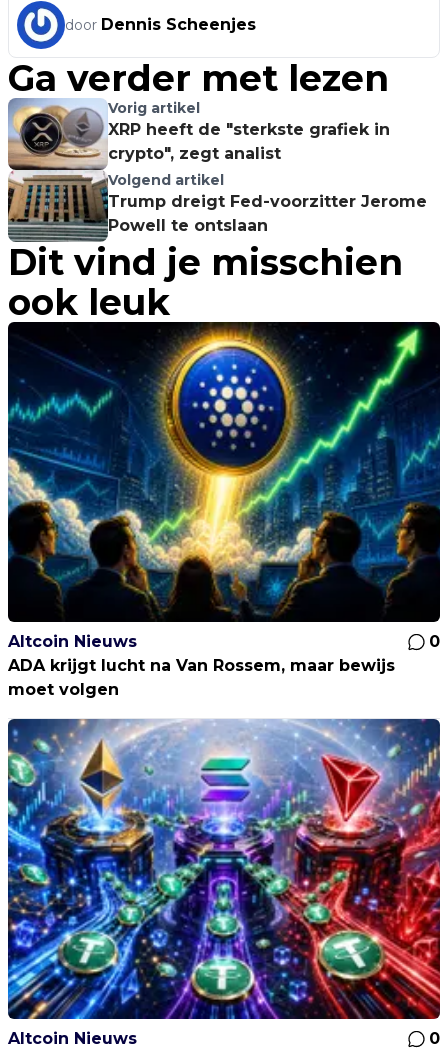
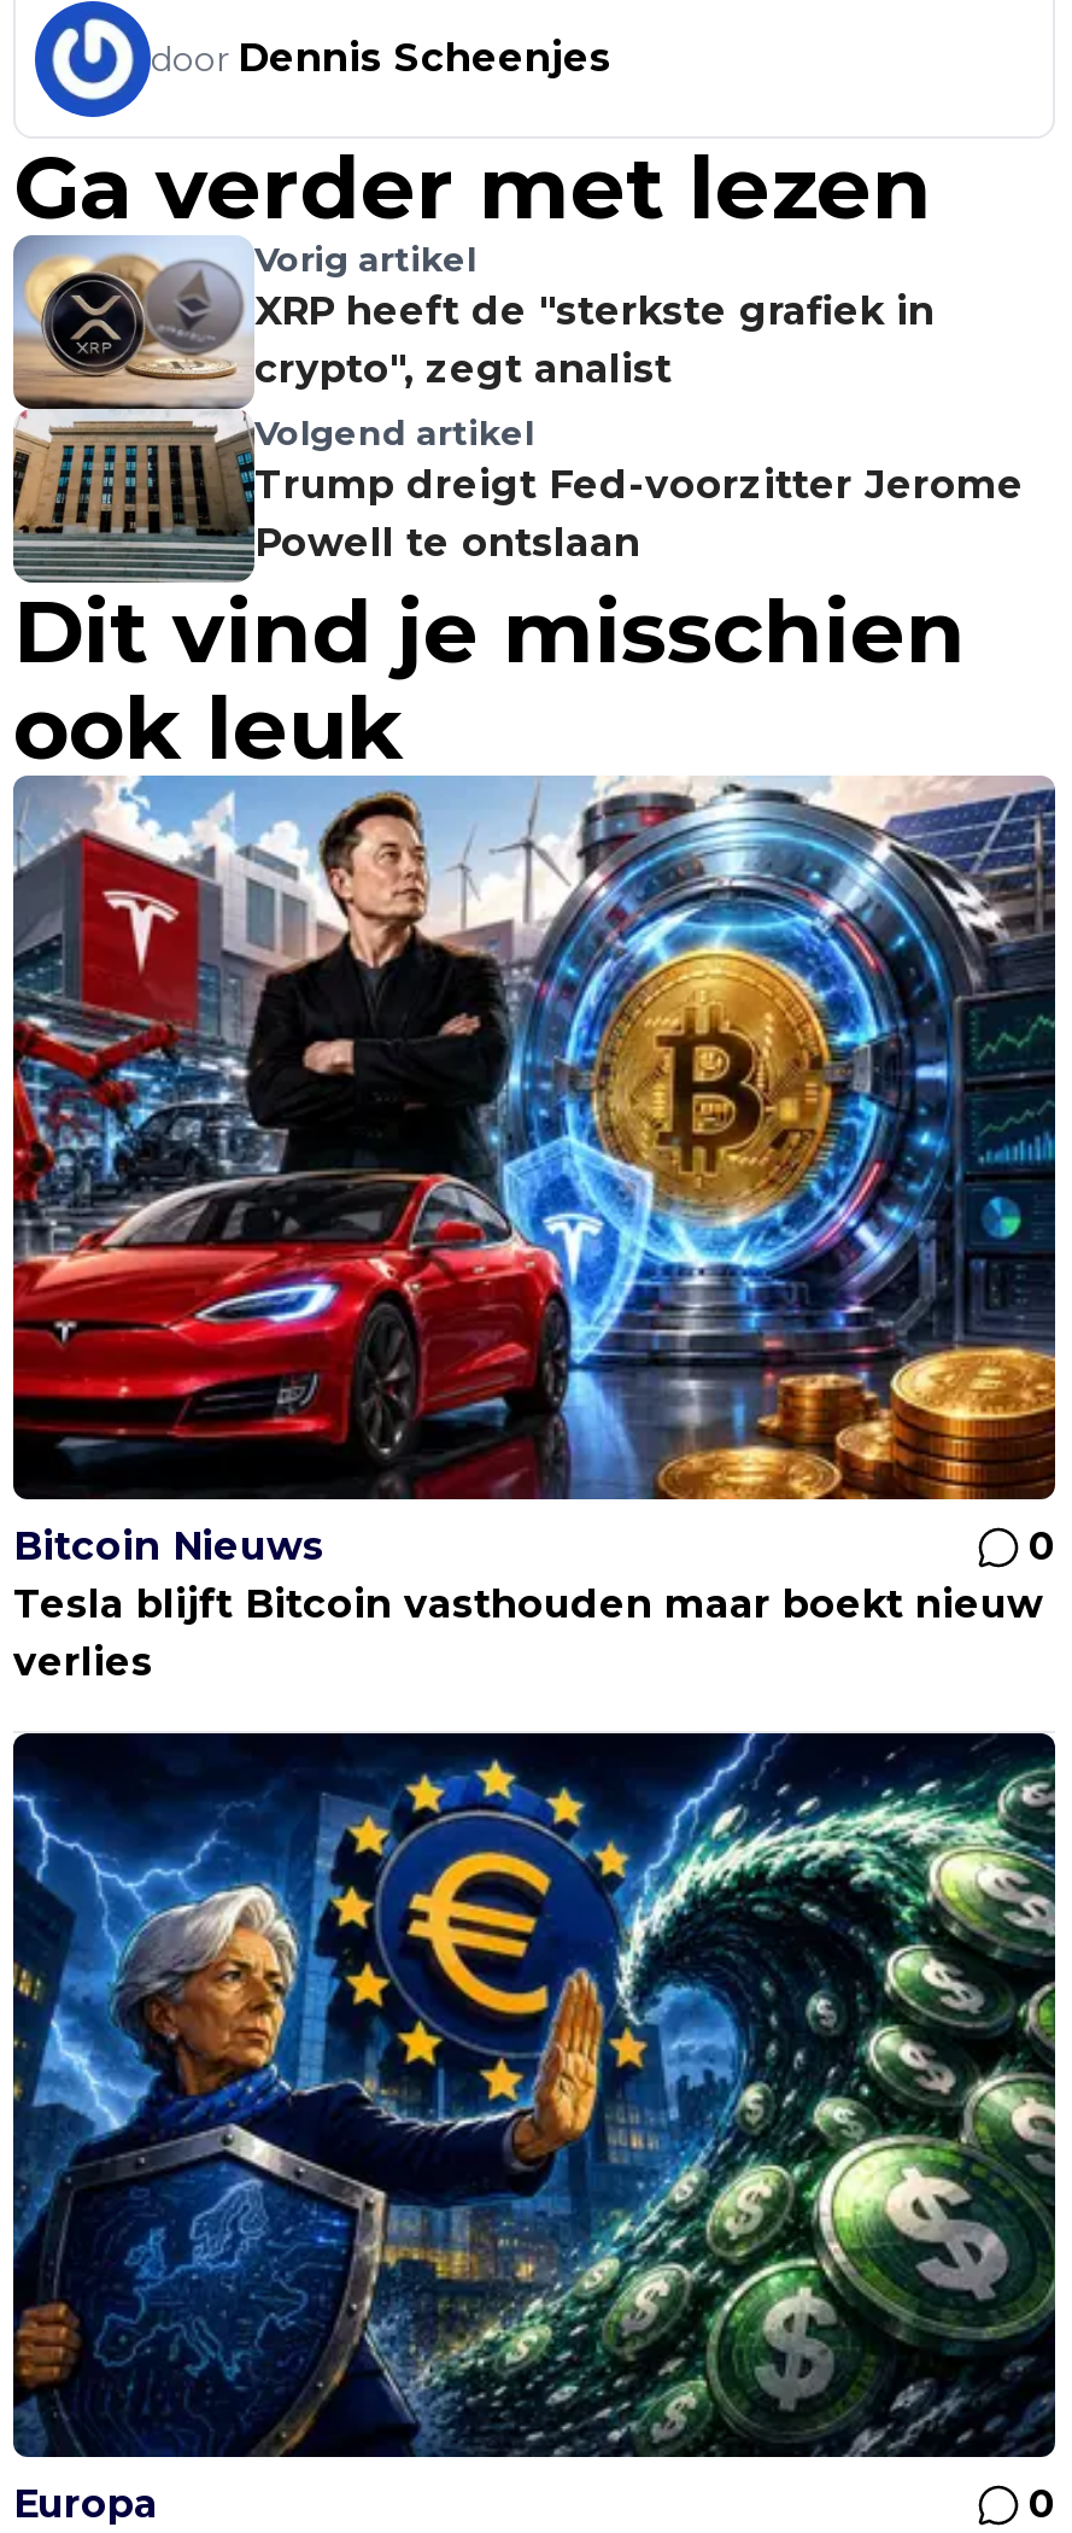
- [image]
- Altcoin Nieuws
+ [image]
+ Bitcoin Nieuws

- ADA krijgt lucht na Van Rossem, maar bewijs
- moet volgen
+ Tesla blijft Bitcoin vasthouden maar boekt nieuw
+ verlies

- [image]
- Altcoin Nieuws
+ [image]
+ Europa
